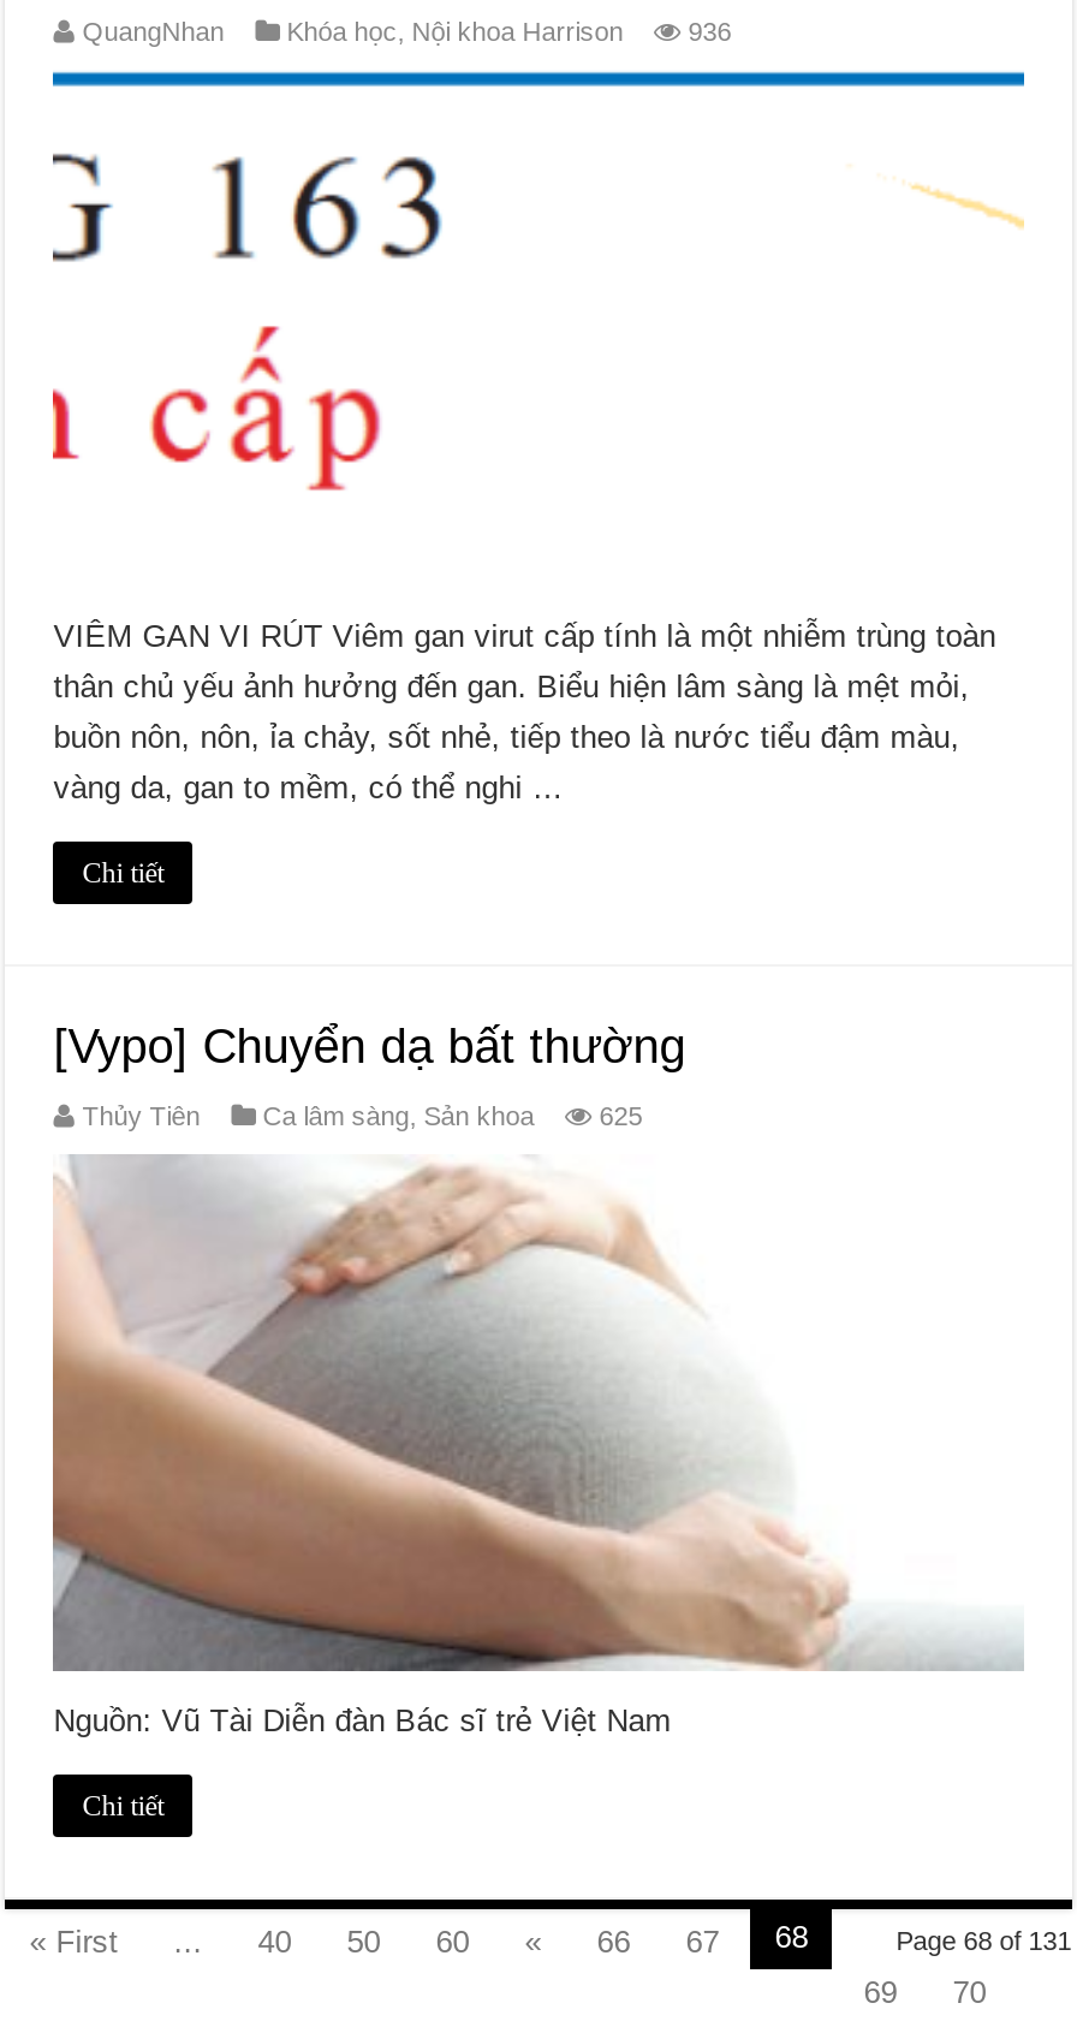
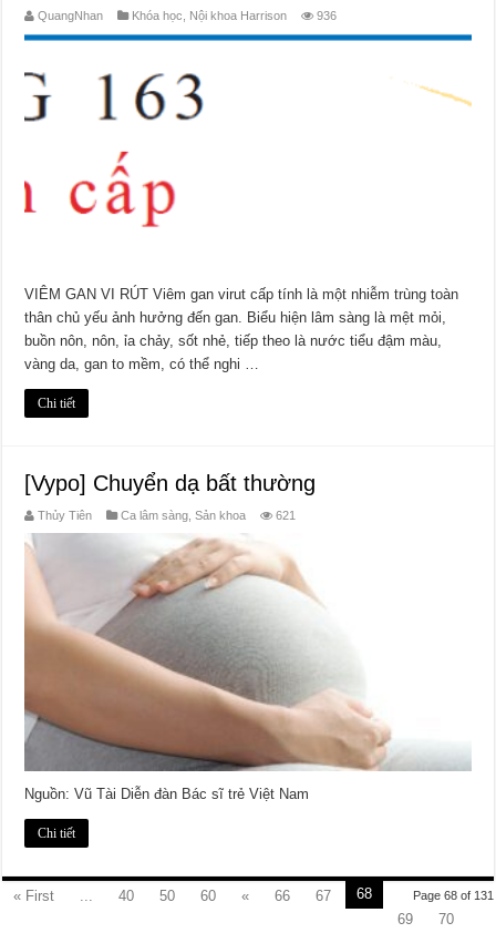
- 625
+ 621
